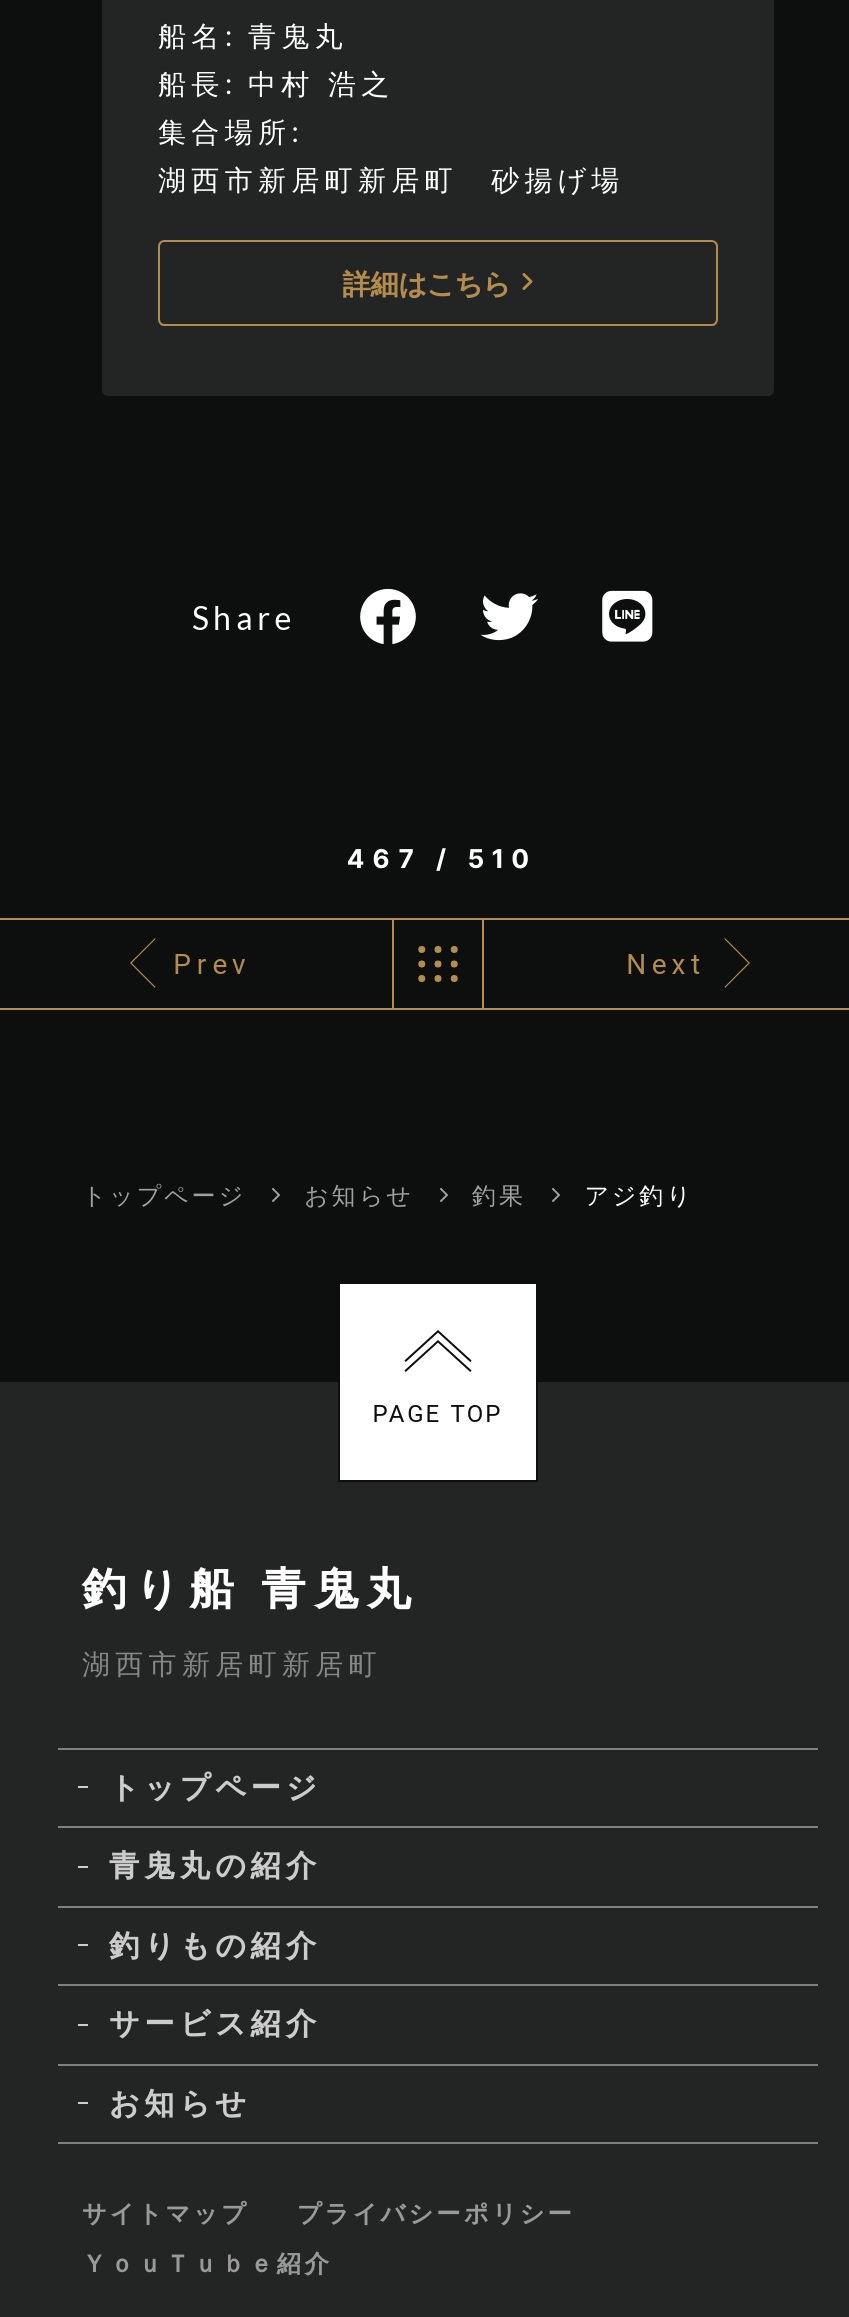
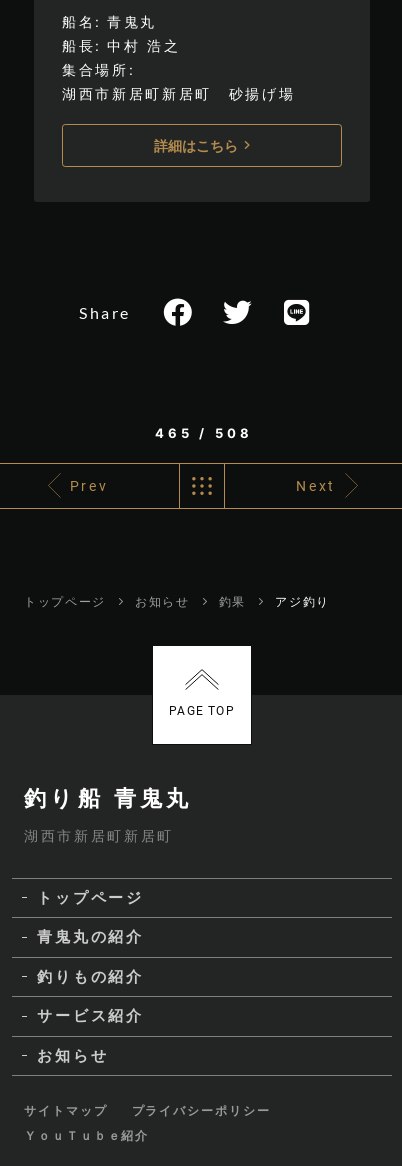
- 467 / 510
+ 465 / 508
